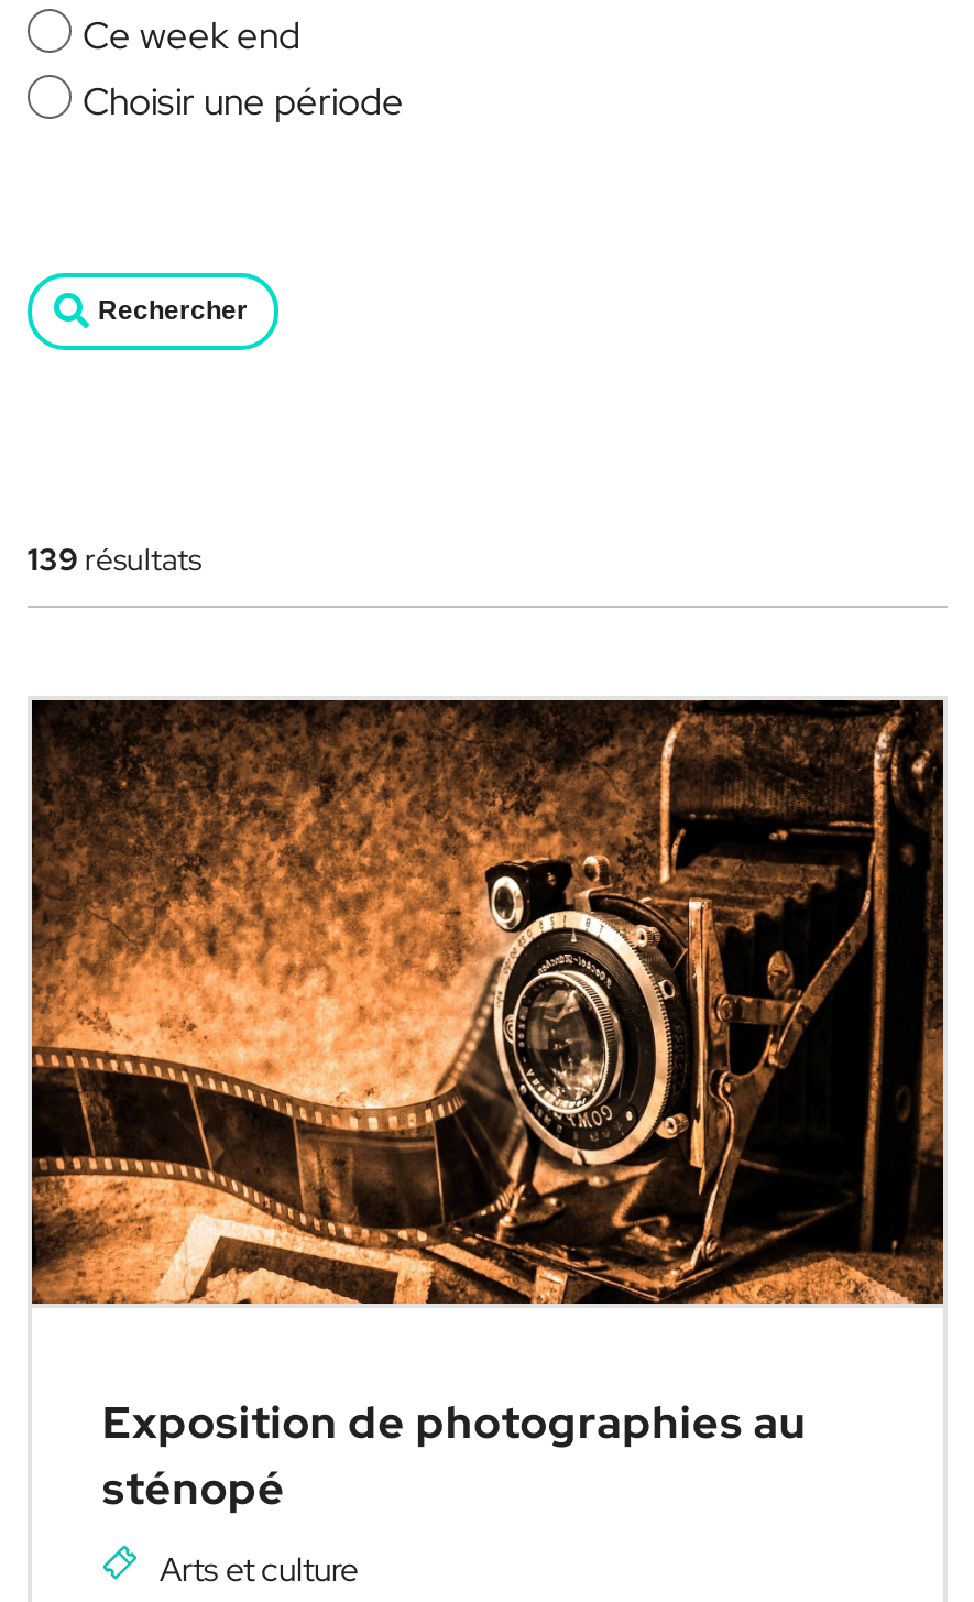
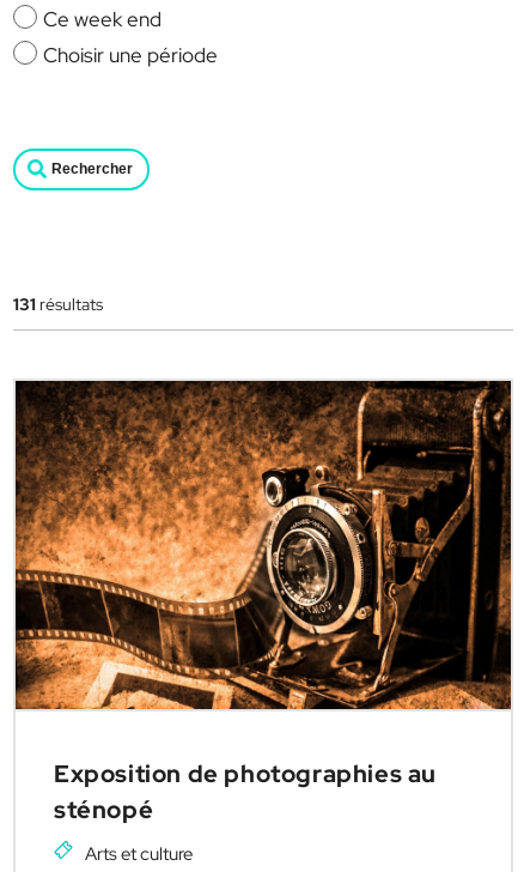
- 139 résultats
+ 131 résultats
